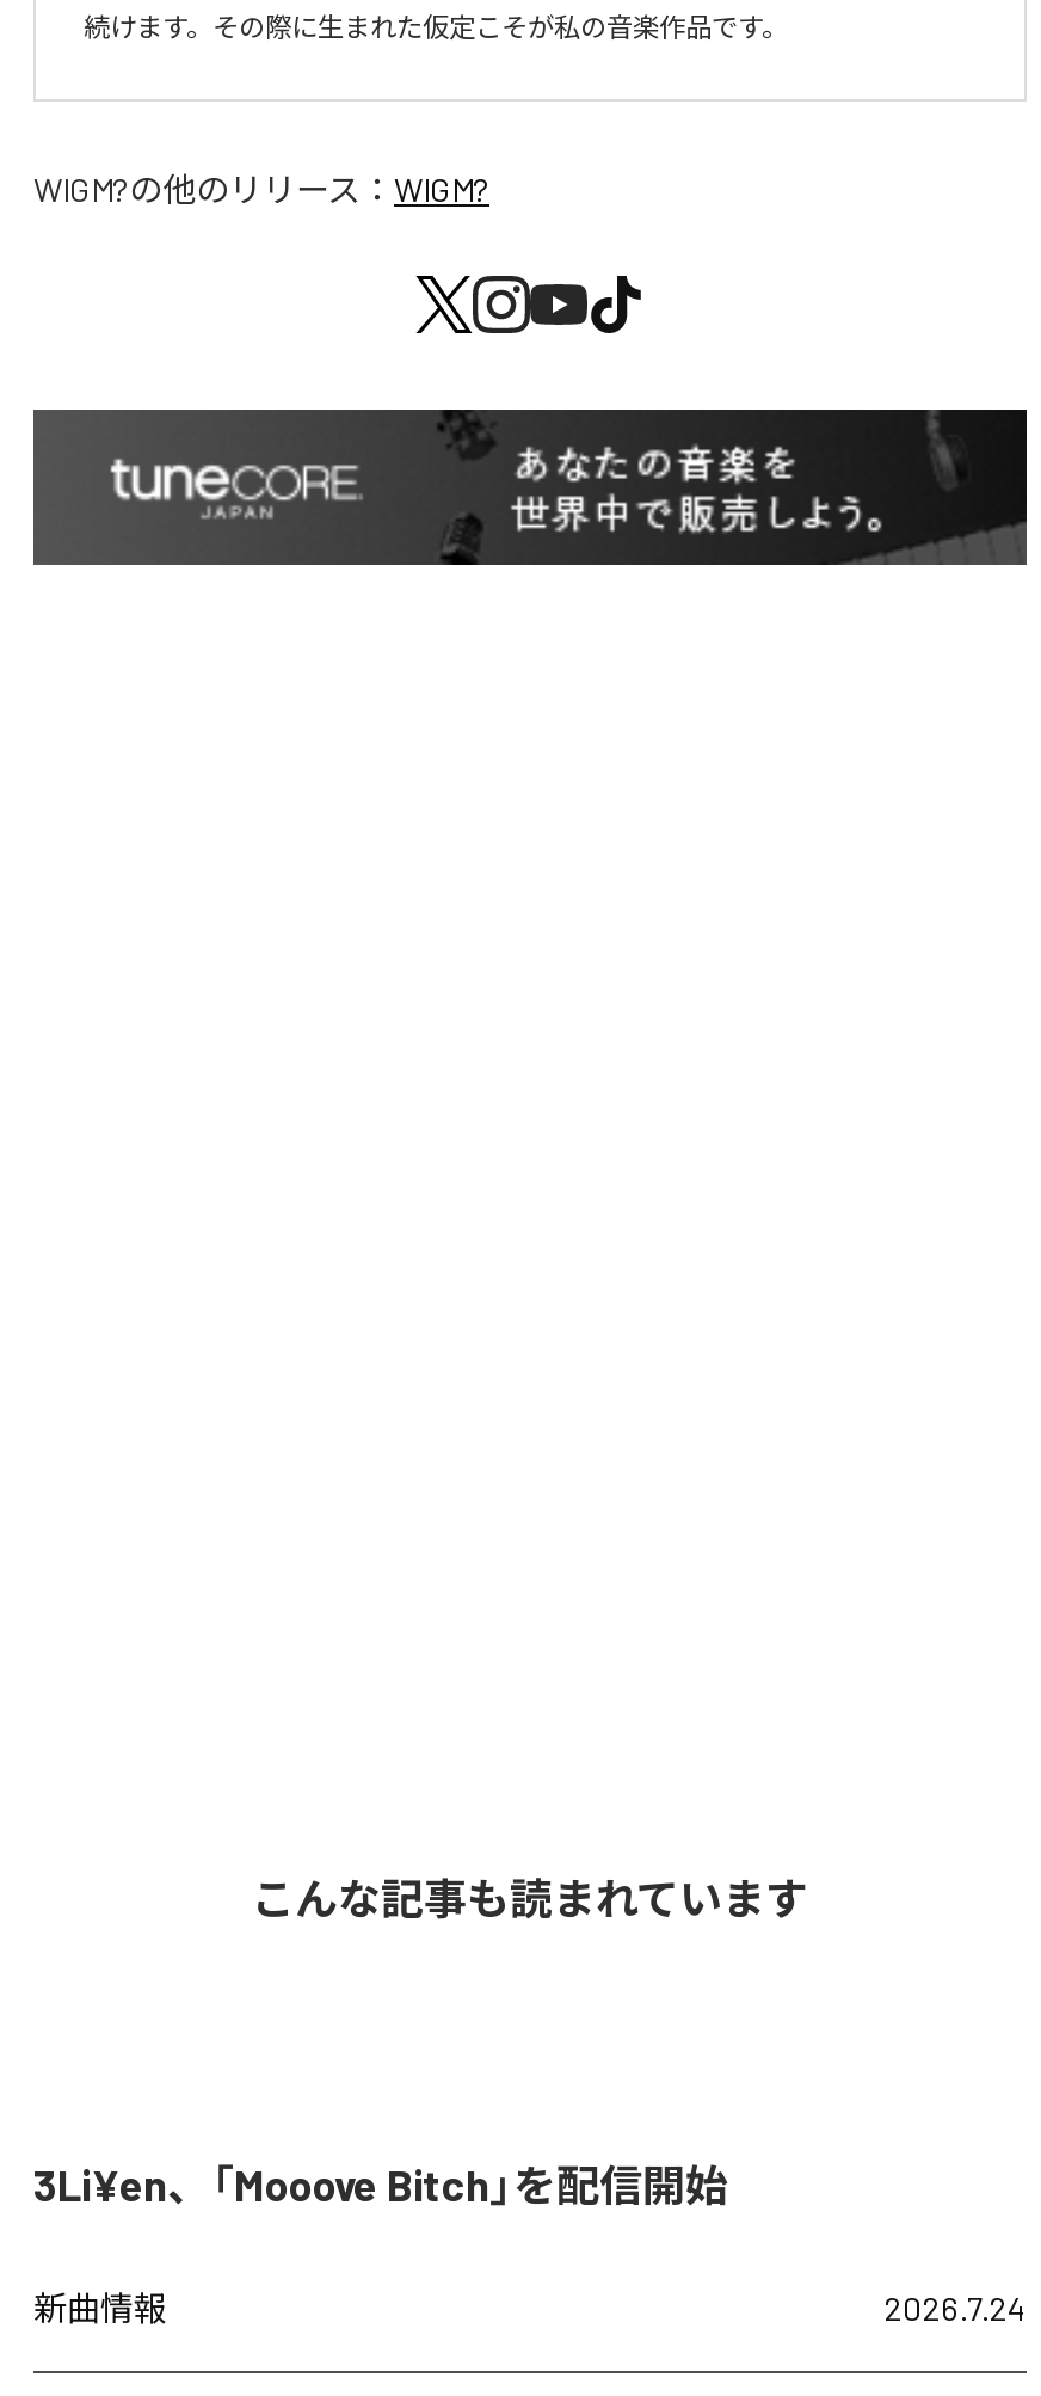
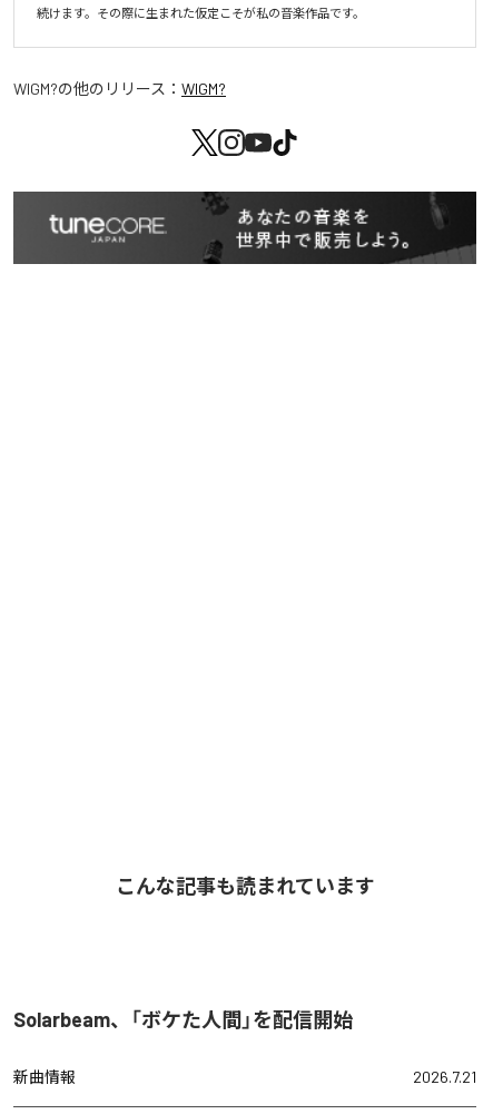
- 3Li¥en、「Mooove Bitch」を配信開始
+ Solarbeam、「ボケた人間」を配信開始

- 2026.7.24
+ 2026.7.21
